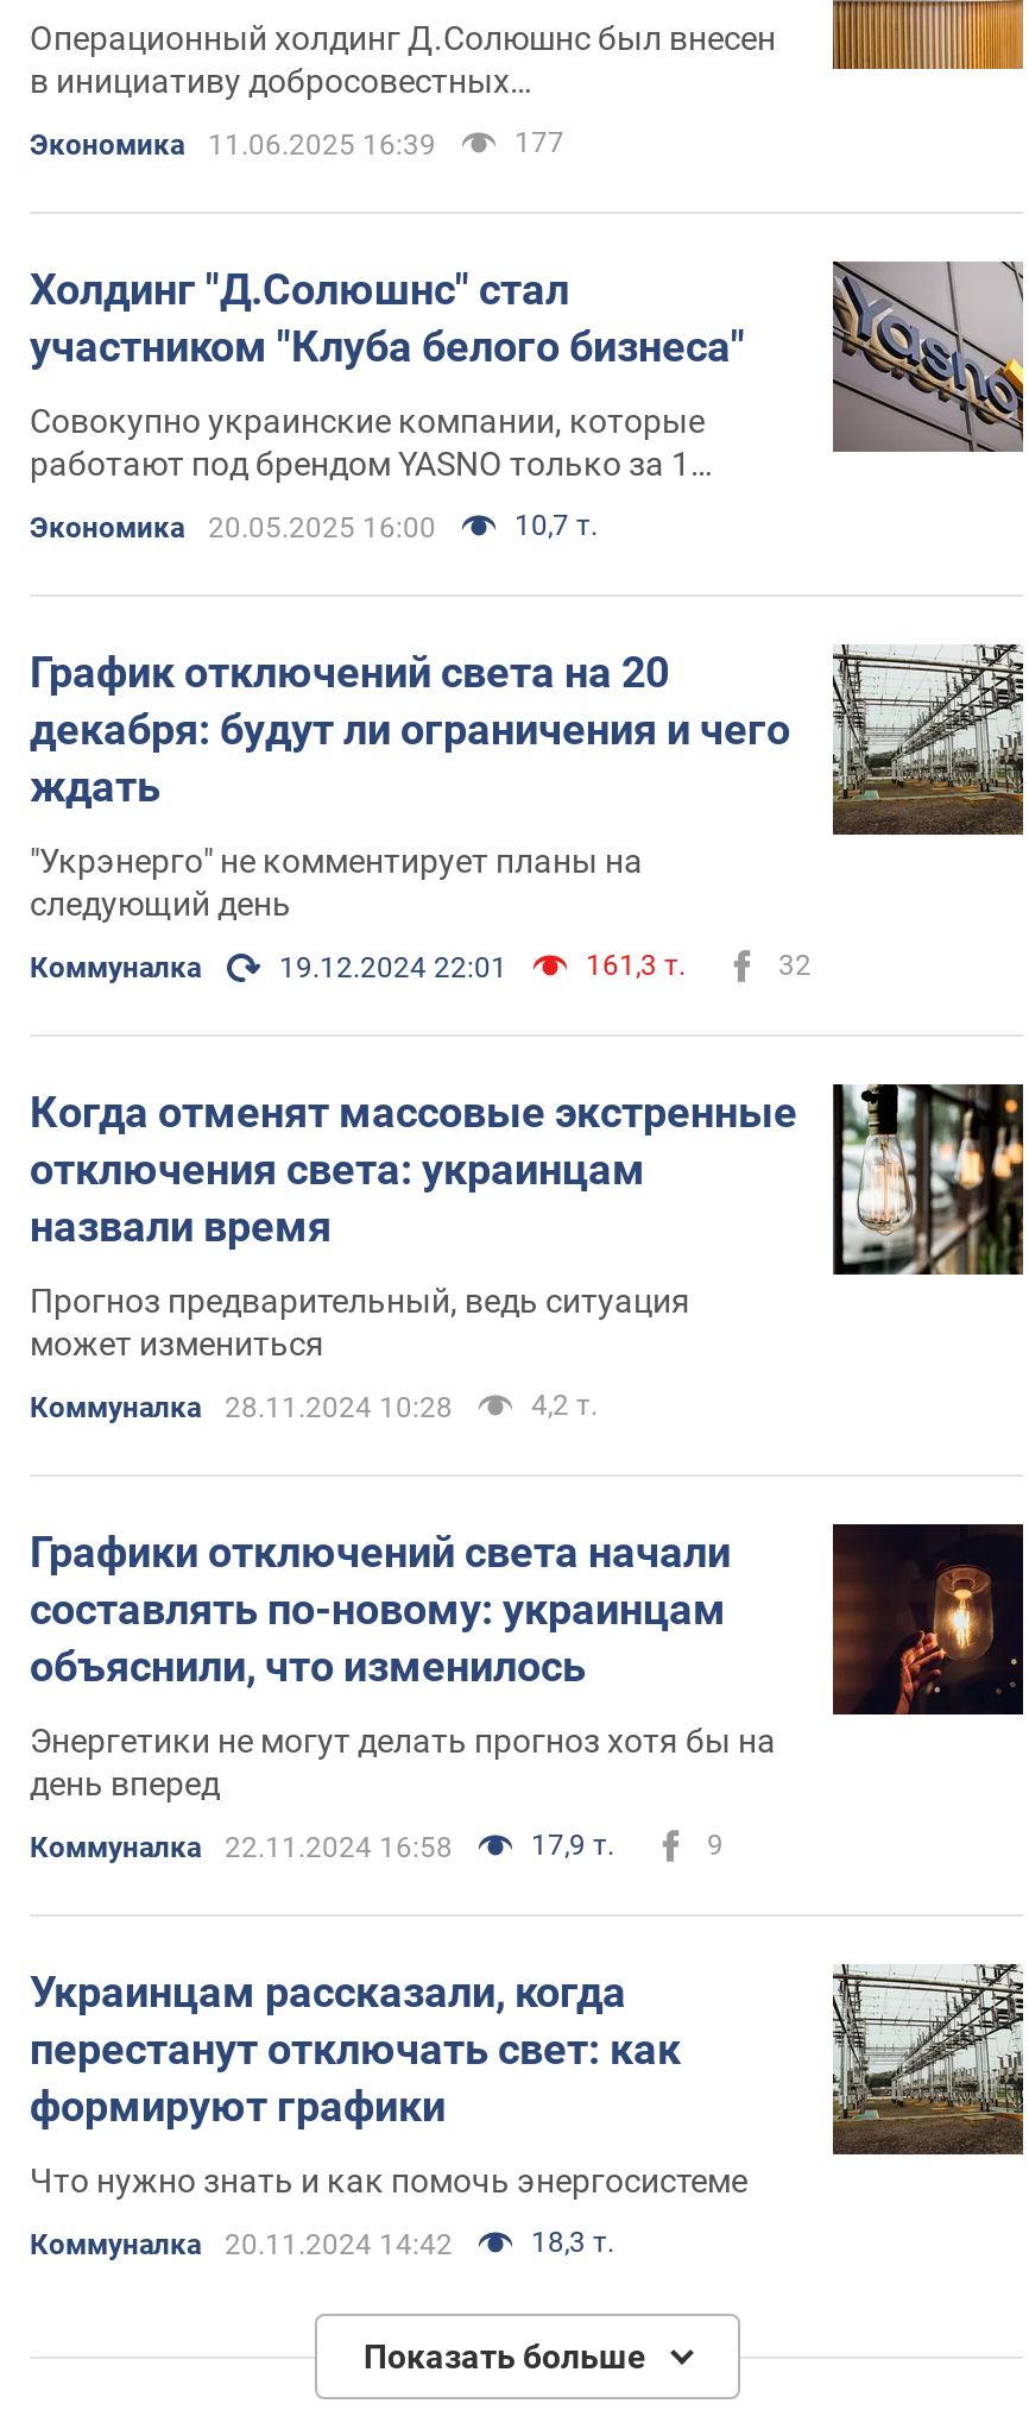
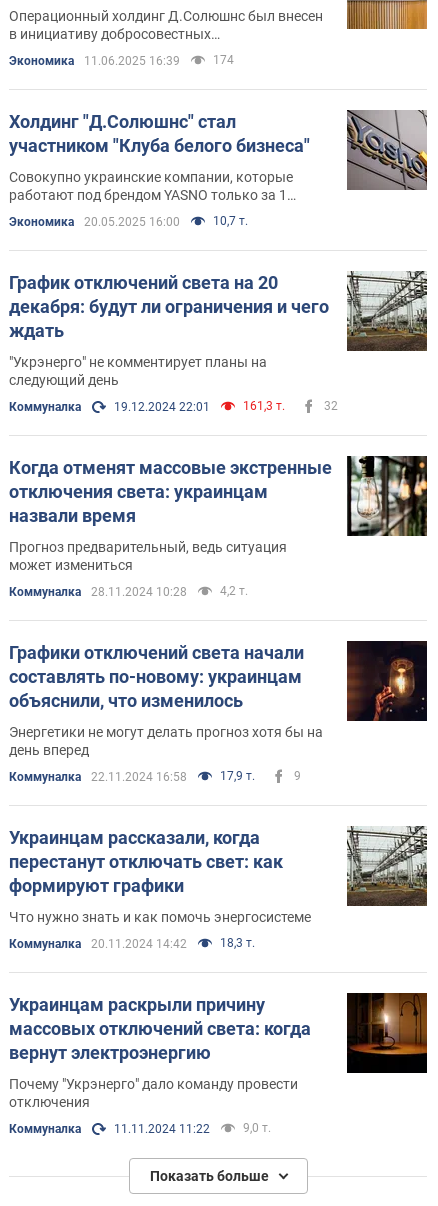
- 177
+ 174

+ [image]
+ Украинцам раскрыли причину
+ массовых отключений света: когда
+ вернут электроэнергию
+ Почему "Укрэнерго" дало команду провести
+ отключения
+ Коммуналка
+ 11.11.2024 11:22
+ 9,0 т.
